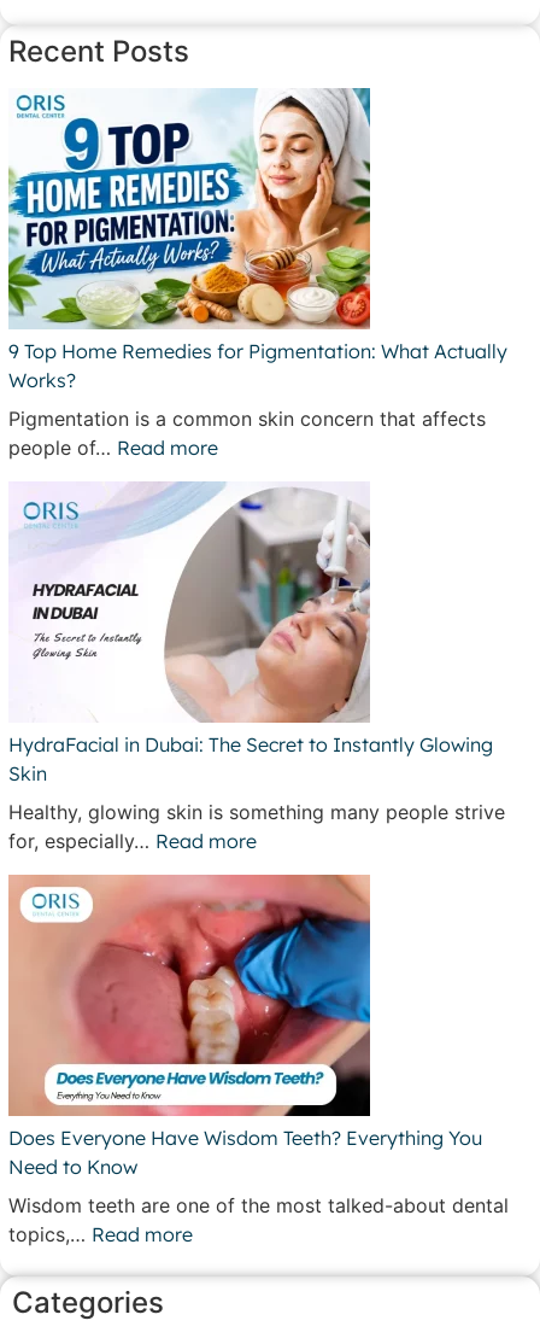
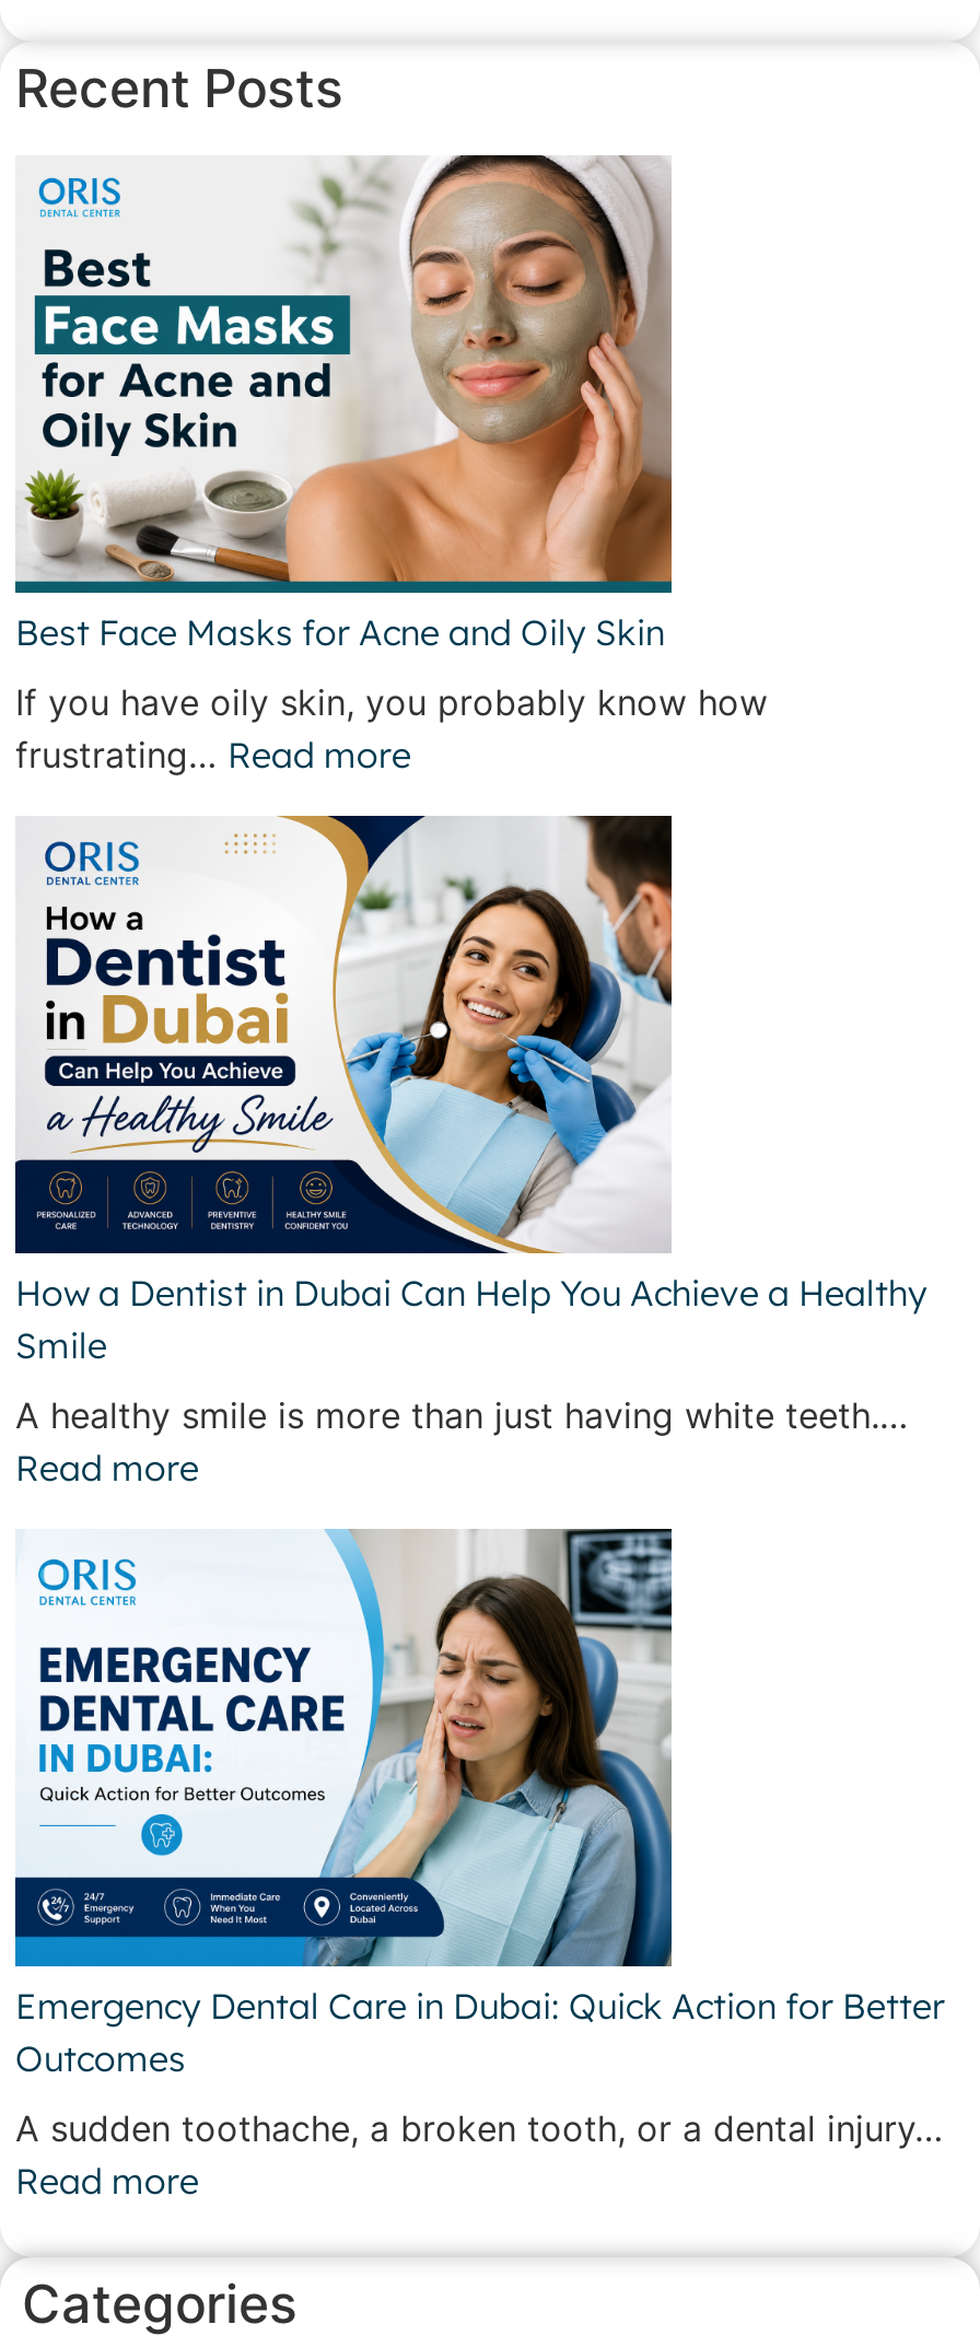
- [image]
- 9 Top Home Remedies for Pigmentation: What Actually
- Works?
+ [image]
+ Best Face Masks for Acne and Oily Skin

- Pigmentation is a common skin concern that affects
- people of… Read more
+ If you have oily skin, you probably know how
+ frustrating… Read more

- [image]
- HydraFacial in Dubai: The Secret to Instantly Glowing
- Skin
+ [image]
+ How a Dentist in Dubai Can Help You Achieve a Healthy
+ Smile

- Healthy, glowing skin is something many people strive
- for, especially… Read more
+ A healthy smile is more than just having white teeth.…
+ Read more

- [image]
- Does Everyone Have Wisdom Teeth? Everything You
- Need to Know
+ [image]
+ Emergency Dental Care in Dubai: Quick Action for Better
+ Outcomes

- Wisdom teeth are one of the most talked-about dental
- topics,… Read more
+ A sudden toothache, a broken tooth, or a dental injury…
+ Read more
